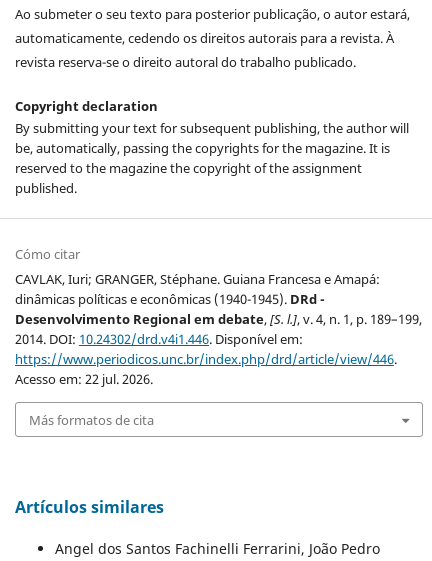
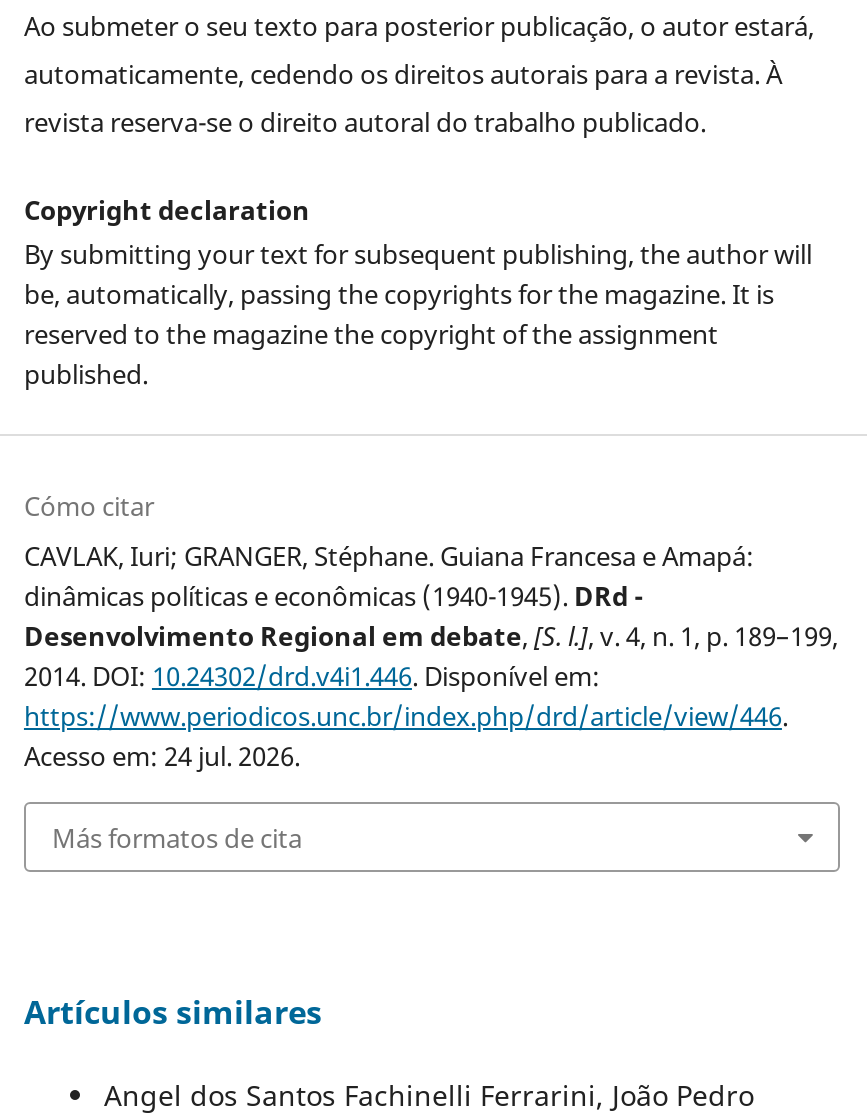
- Acesso em: 22 jul. 2026.
+ Acesso em: 24 jul. 2026.
